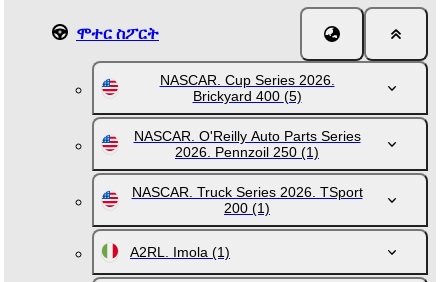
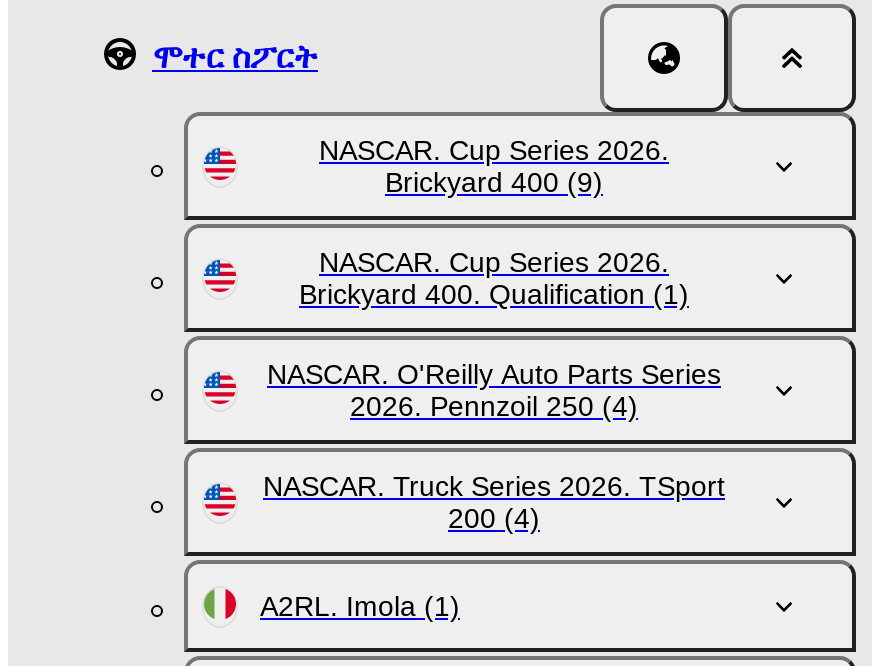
- Brickyard 400 (5)
+ Brickyard 400 (9)
+ NASCAR. Cup Series 2026.
+ Brickyard 400. Qualification (1)

- 2026. Pennzoil 250 (1)
+ 2026. Pennzoil 250 (4)

- 200 (1)
+ 200 (4)
